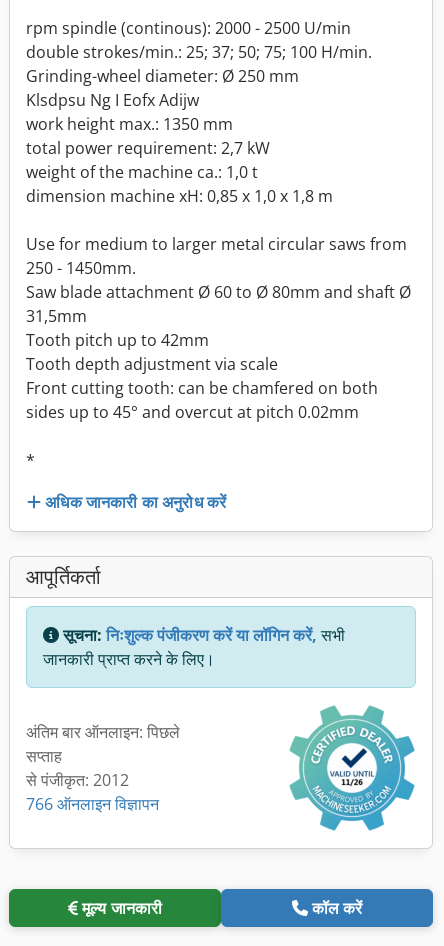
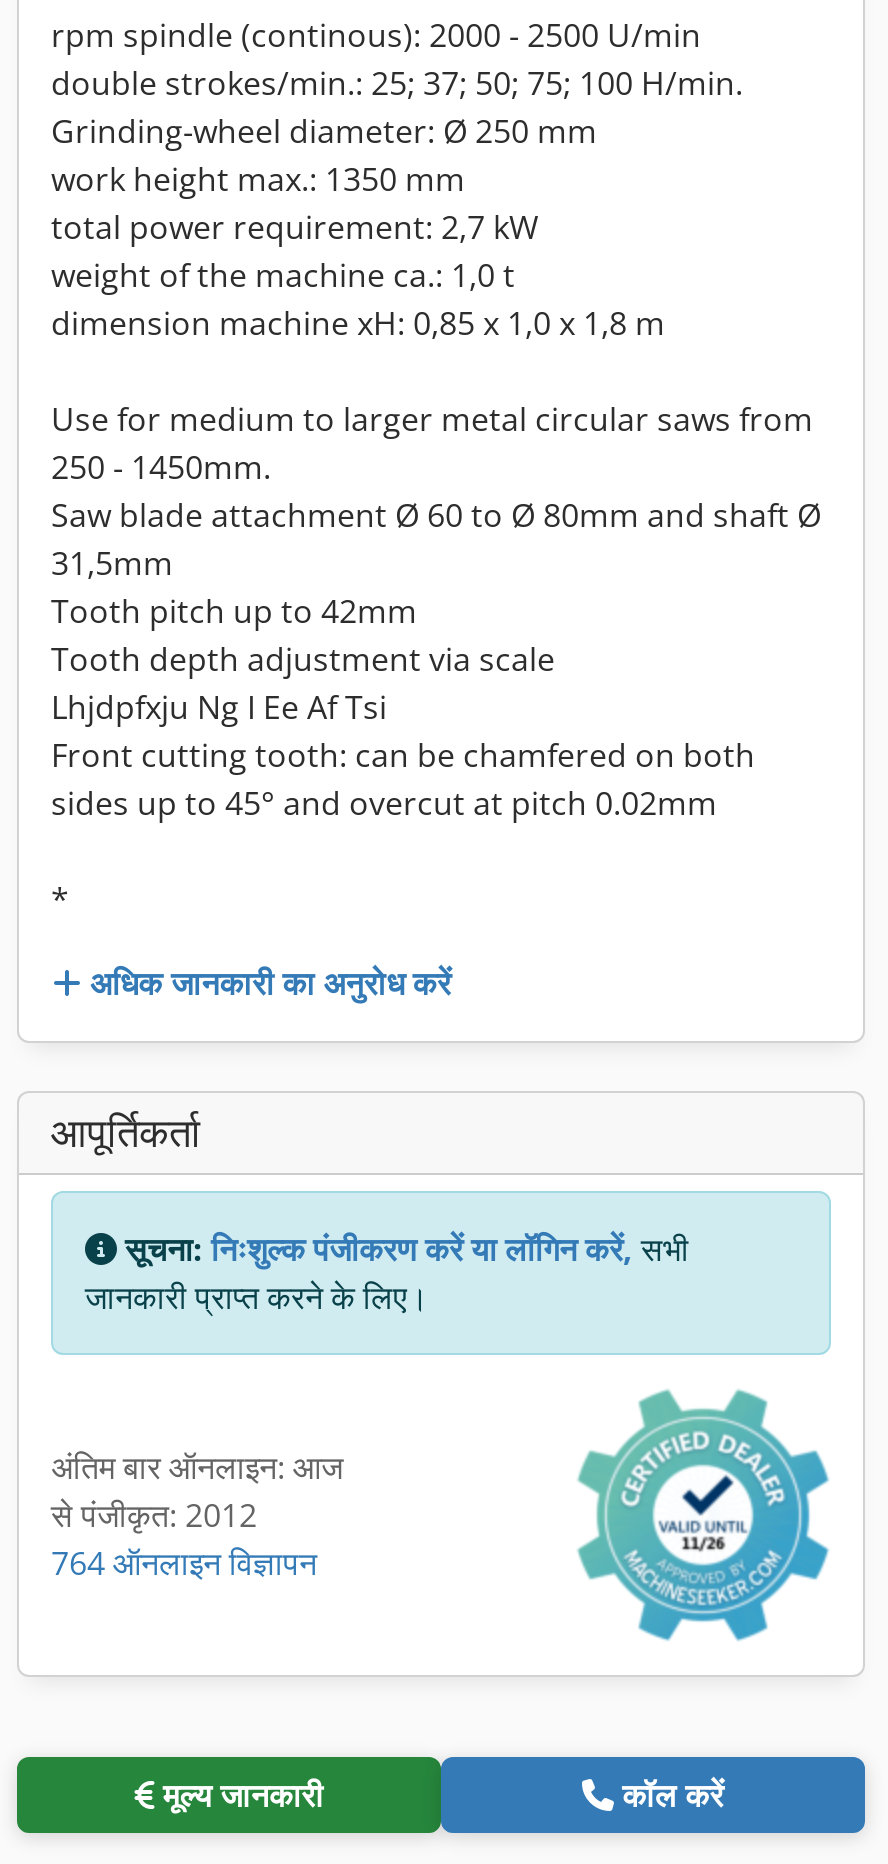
- Klsdpsu Ng I Eofx Adijw

moved up: work height max.: 1350 mm | total power requirement: 2,7 kW | weight of the machine ca.: 1,0 t | ... | Tooth pitch up to 42mm | Tooth depth adjustment via scale

+ Lhjdpfxju Ng I Ee Af Tsi

- अंतिम बार ऑनलाइन: पिछले
- सप्ताह
+ अंतिम बार ऑनलाइन: आज

- 766 ऑनलाइन विज्ञापन
+ 764 ऑनलाइन विज्ञापन
